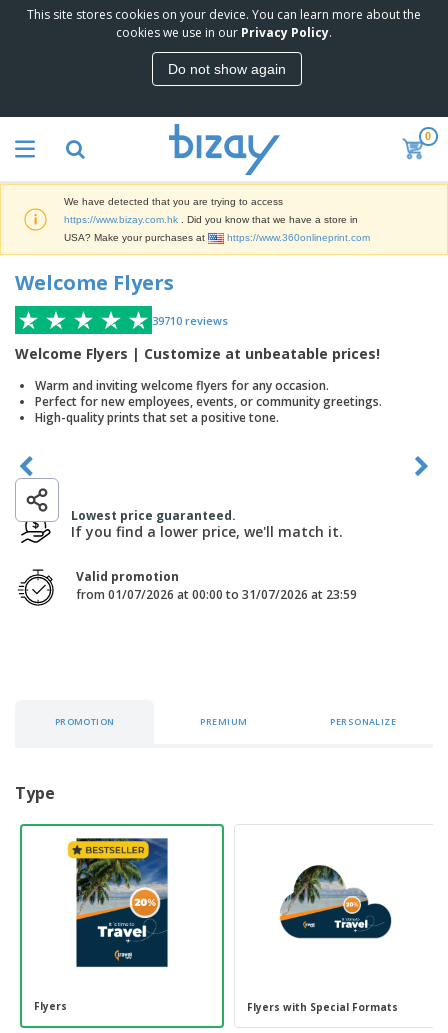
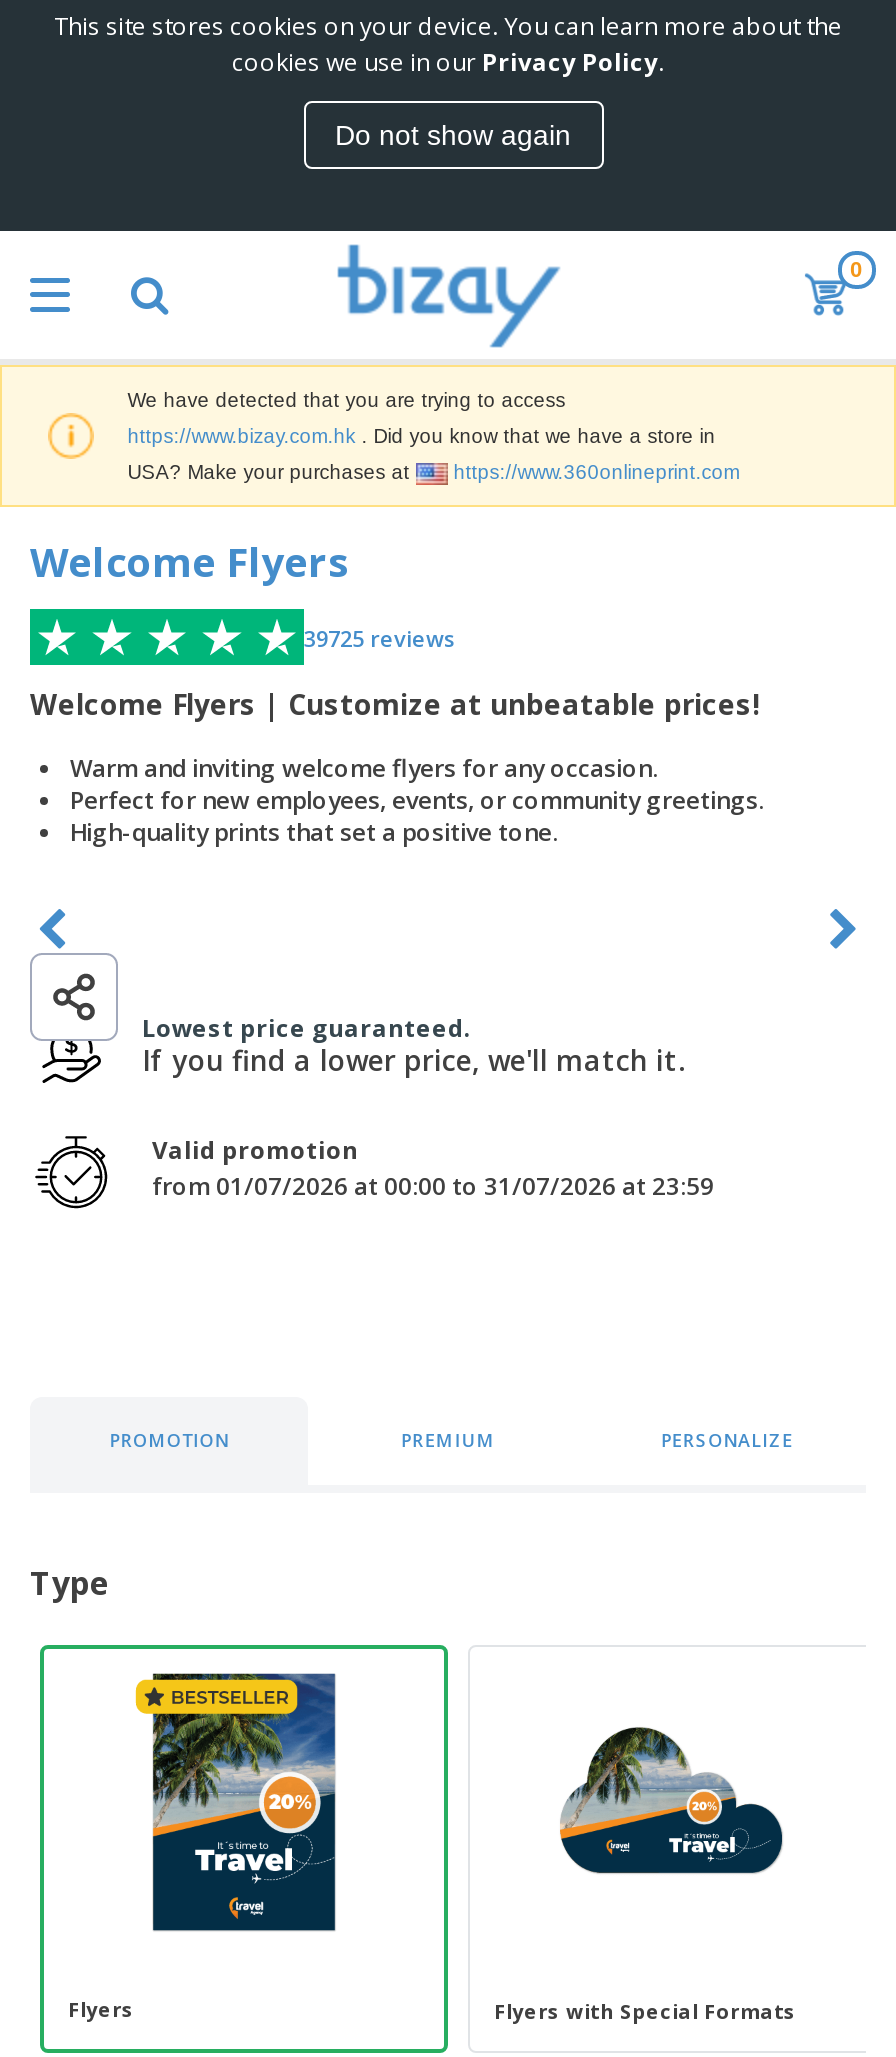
- 39710 reviews
+ 39725 reviews
